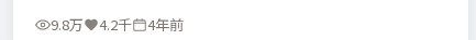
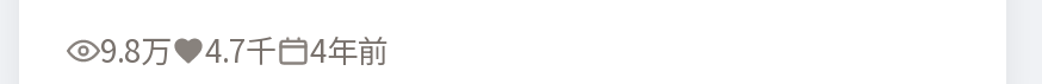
- 9.8万 4.2千 4年前
+ 9.8万 4.7千 4年前
